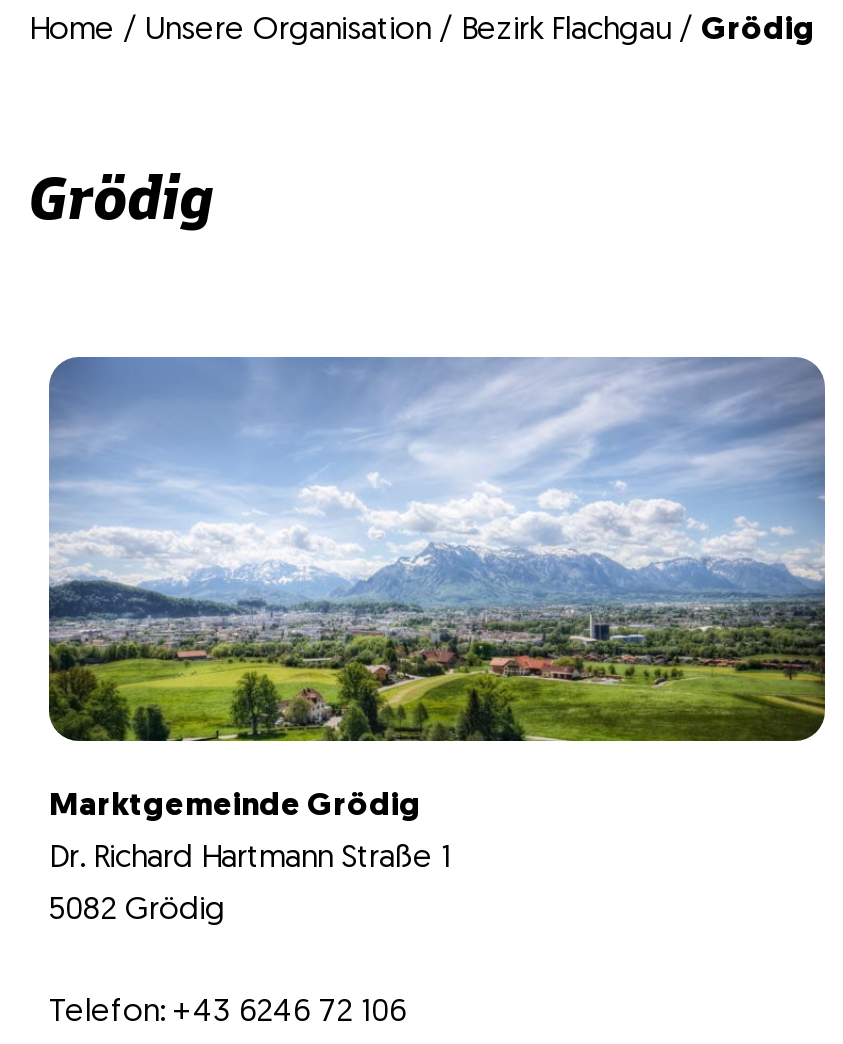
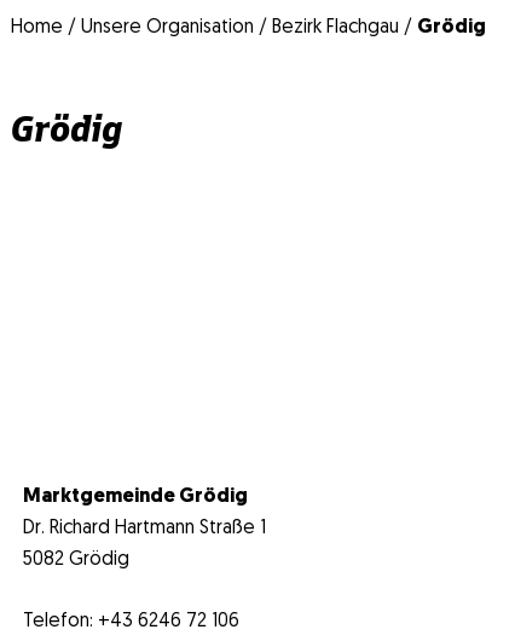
- [image]
